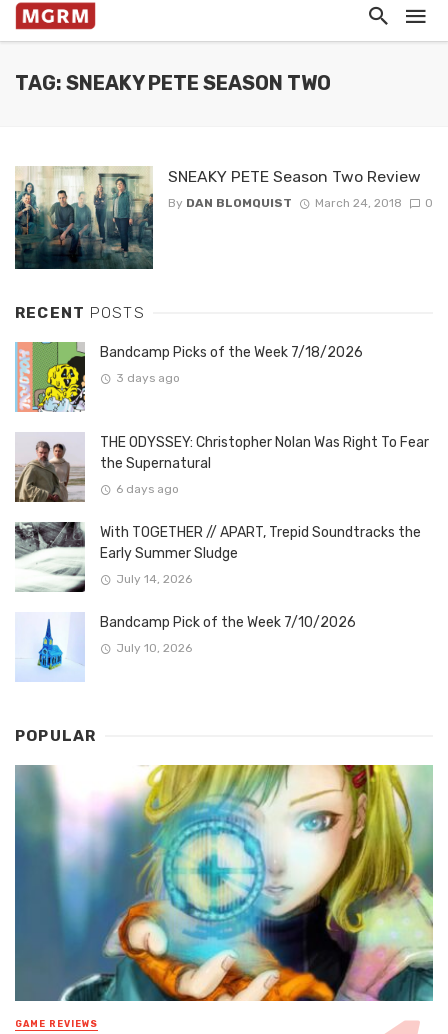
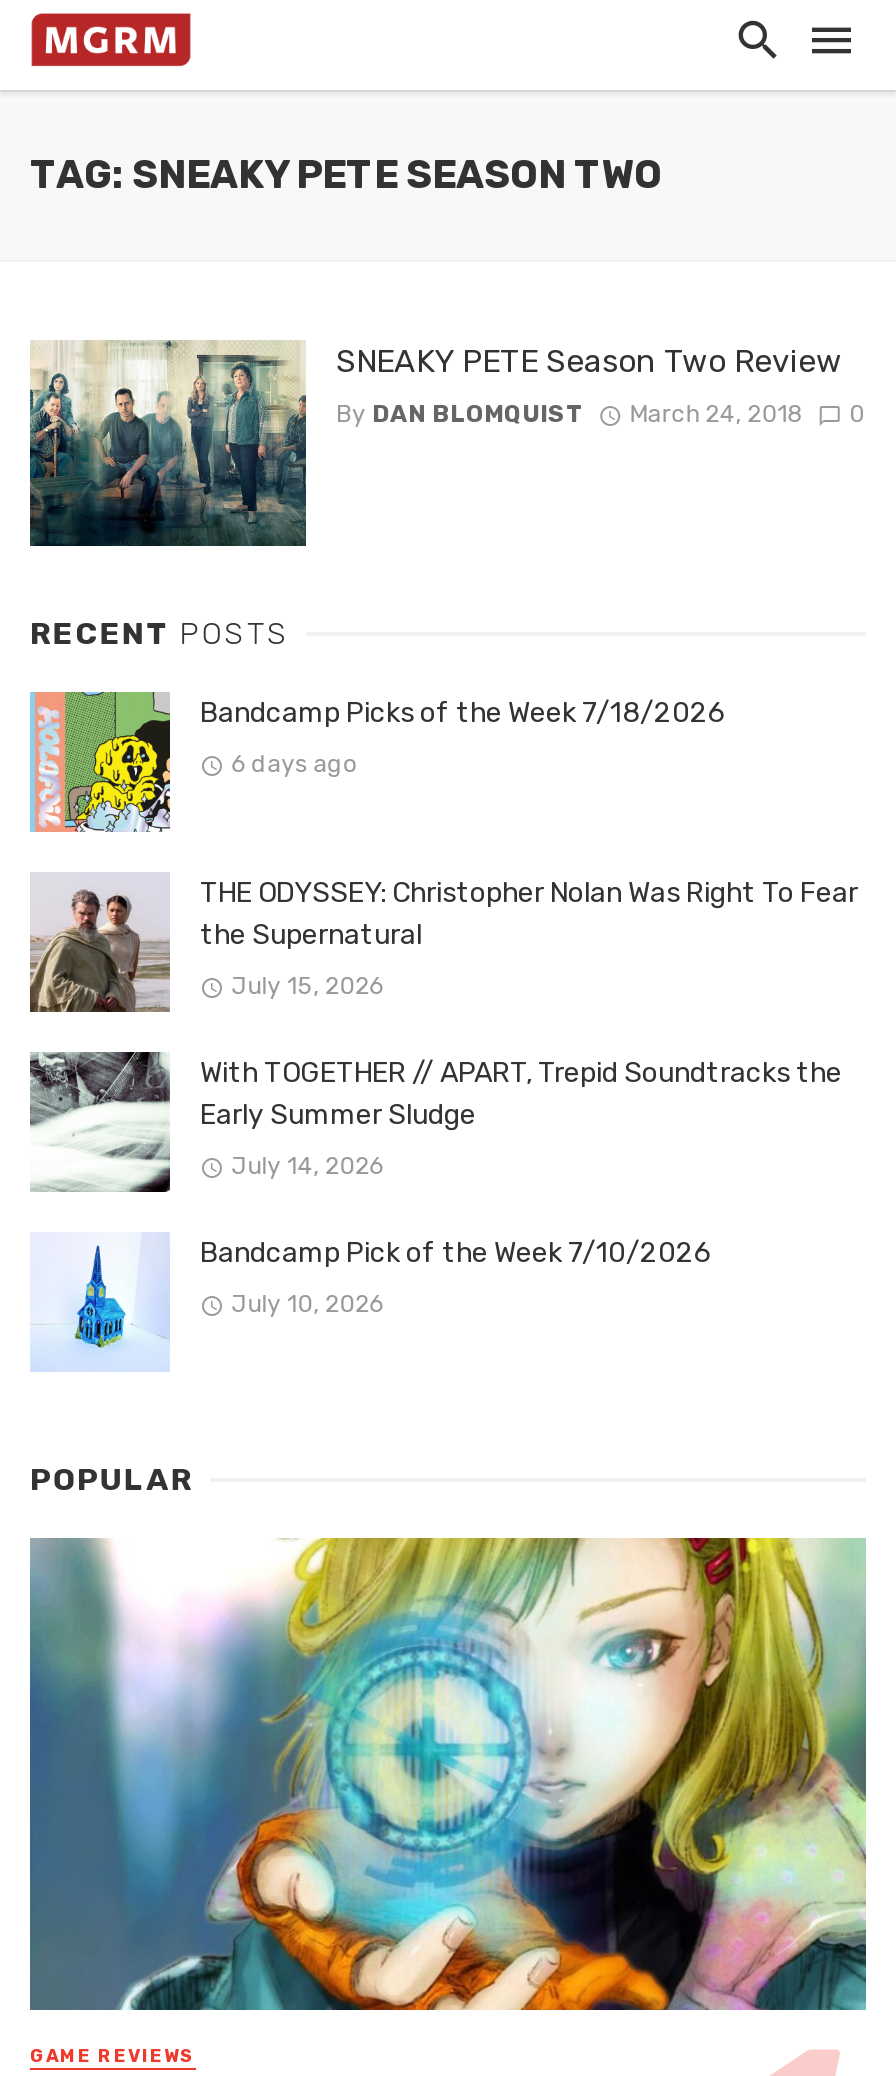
- 3 days ago
+ 6 days ago

- 6 days ago
+ July 15, 2026
